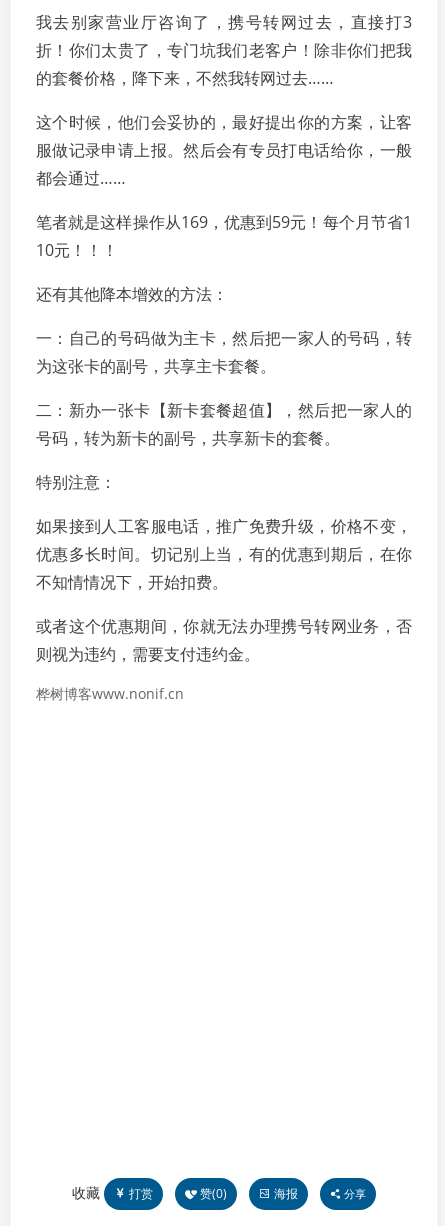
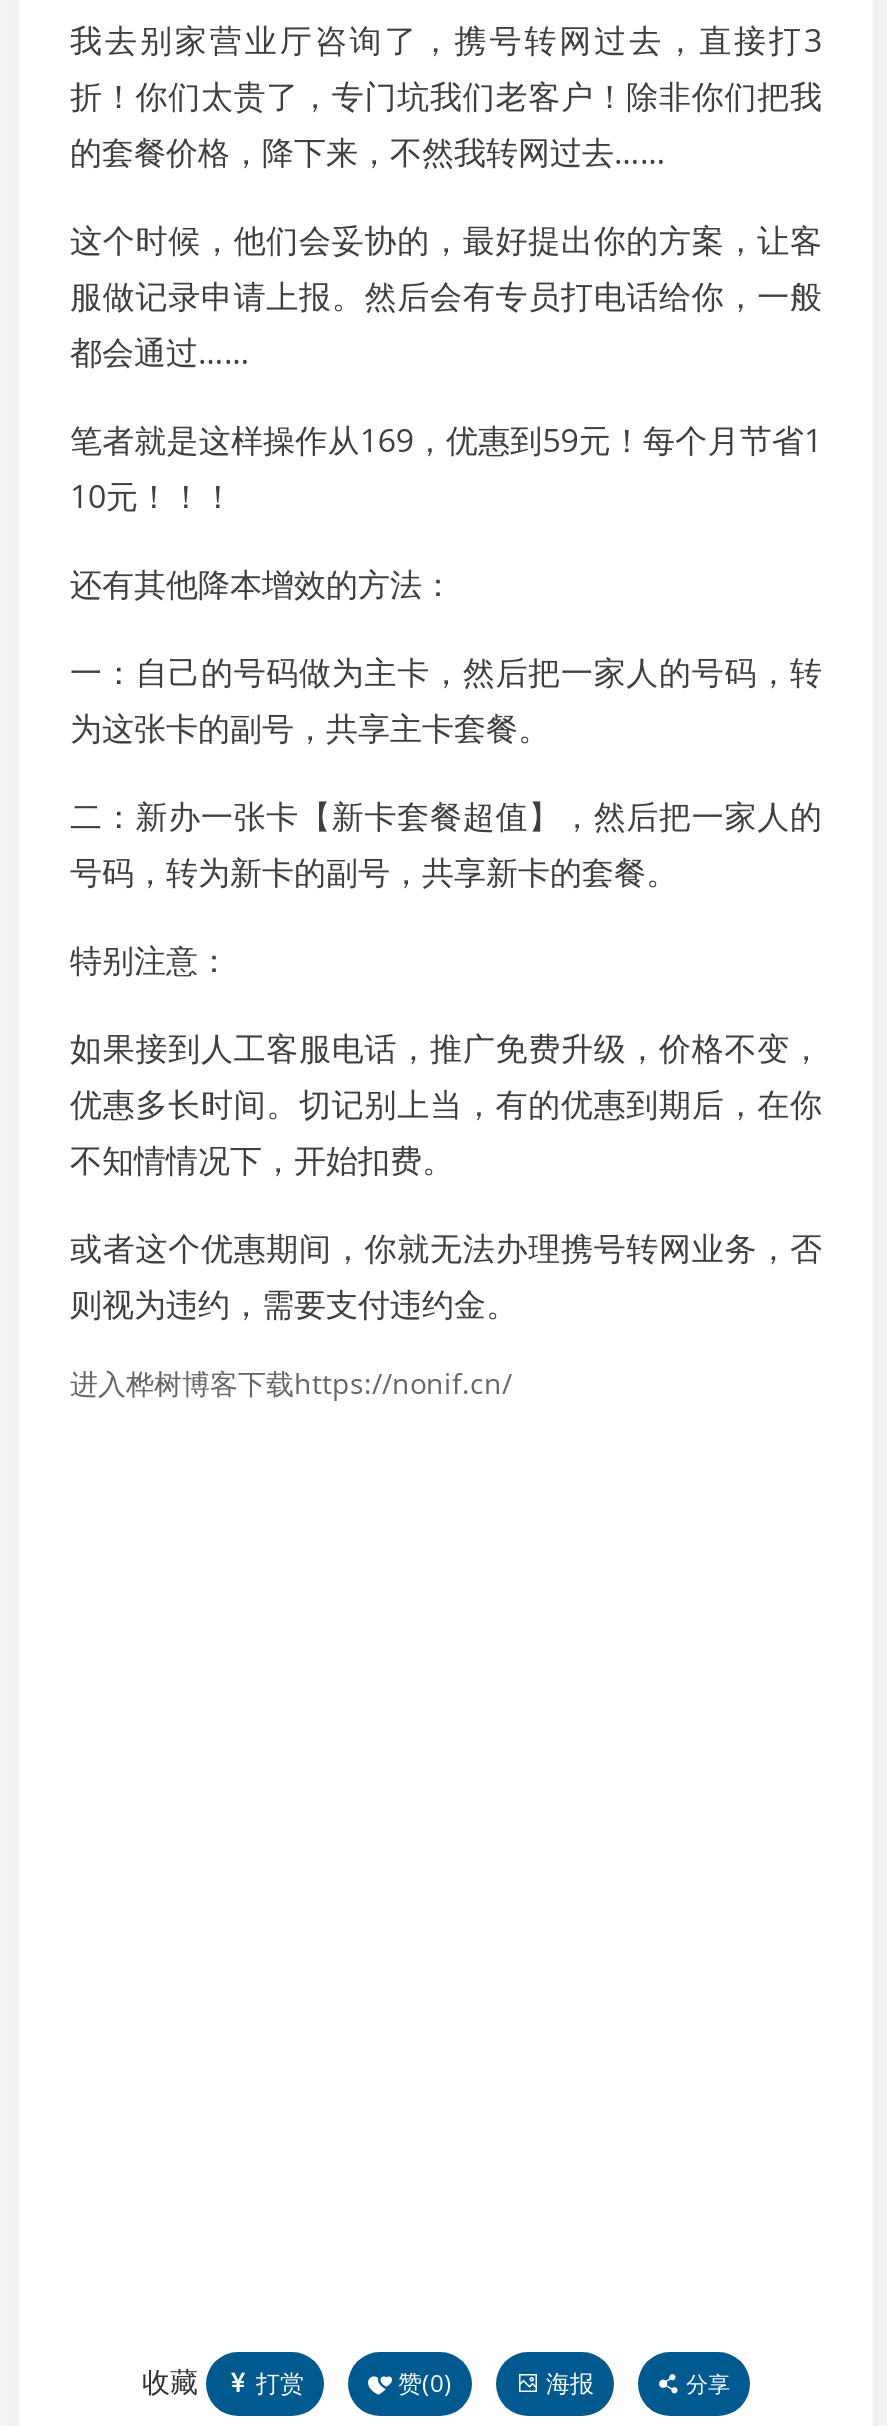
- 桦树博客www.nonif.cn
+ 进入桦树博客下载https://nonif.cn/
